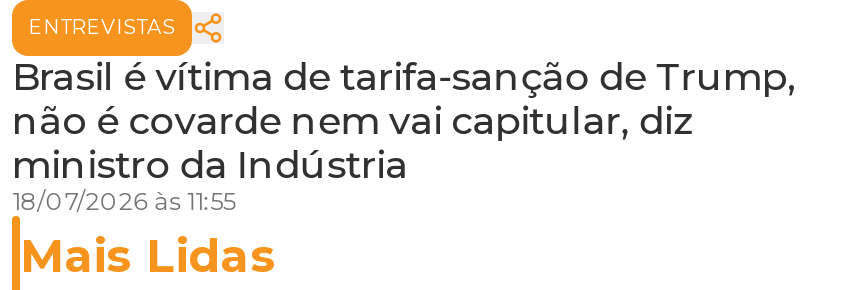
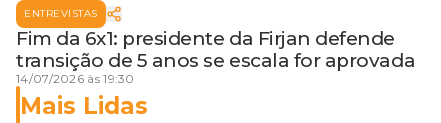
- Brasil é vítima de tarifa-sanção de Trump,
- não é covarde nem vai capitular, diz
- ministro da Indústria
- 18/07/2026 às 11:55
+ Fim da 6x1: presidente da Firjan defende
+ transição de 5 anos se escala for aprovada
+ 14/07/2026 às 19:30
